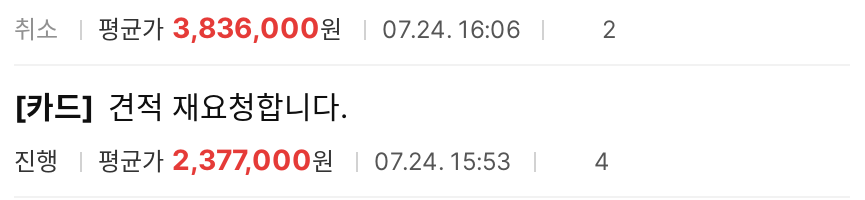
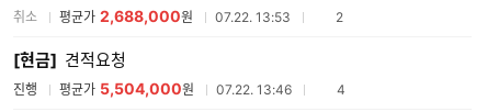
- 평균가 3,836,000원
+ 평균가 2,688,000원

- 07.24. 16:06
+ 07.22. 13:53

- [카드] 견적 재요청합니다.
+ [현금] 견적요청

- 평균가 2,377,000원
+ 평균가 5,504,000원

- 07.24. 15:53
+ 07.22. 13:46
